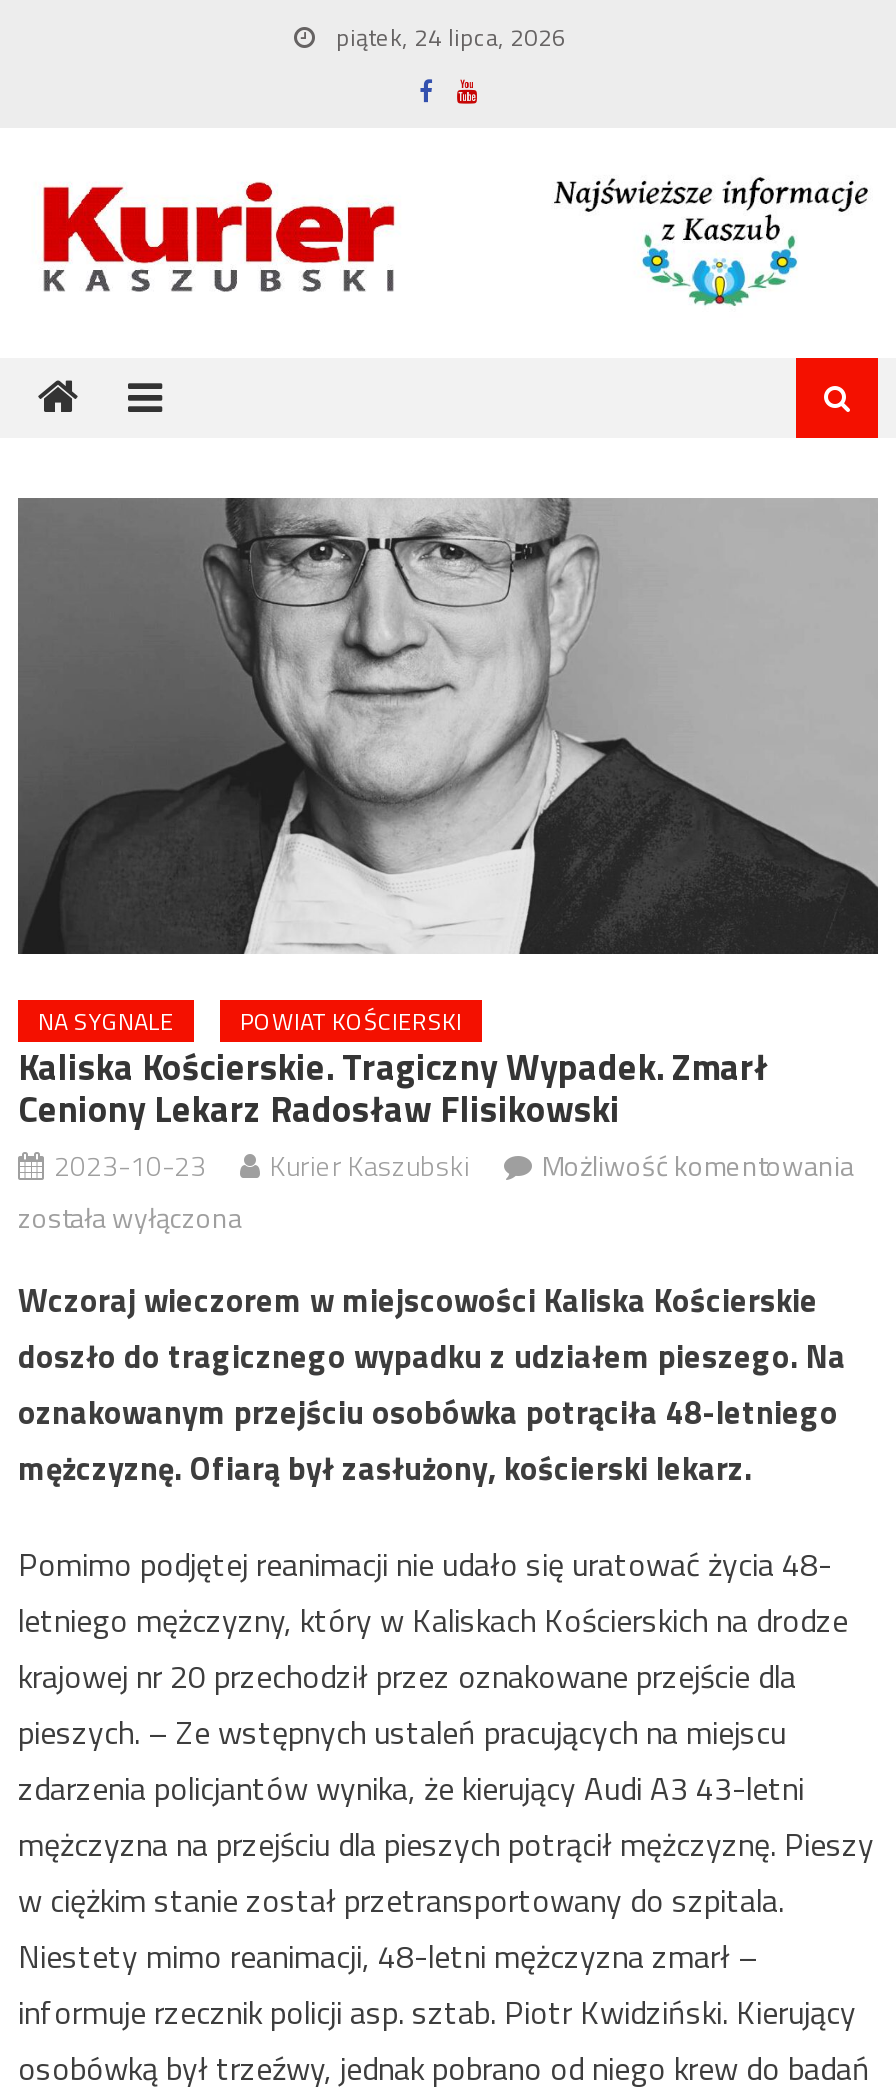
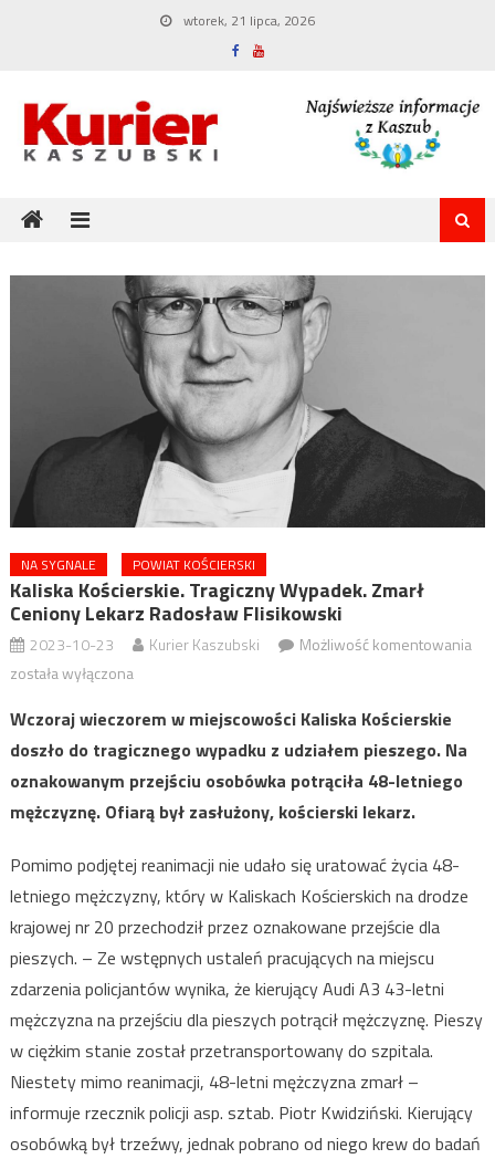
- piątek, 24 lipca, 2026
+ wtorek, 21 lipca, 2026
